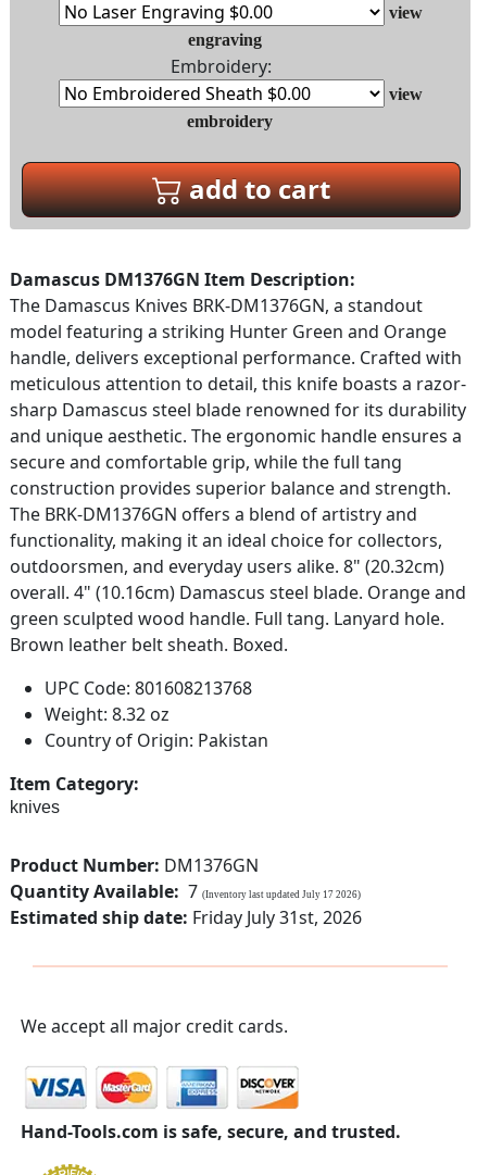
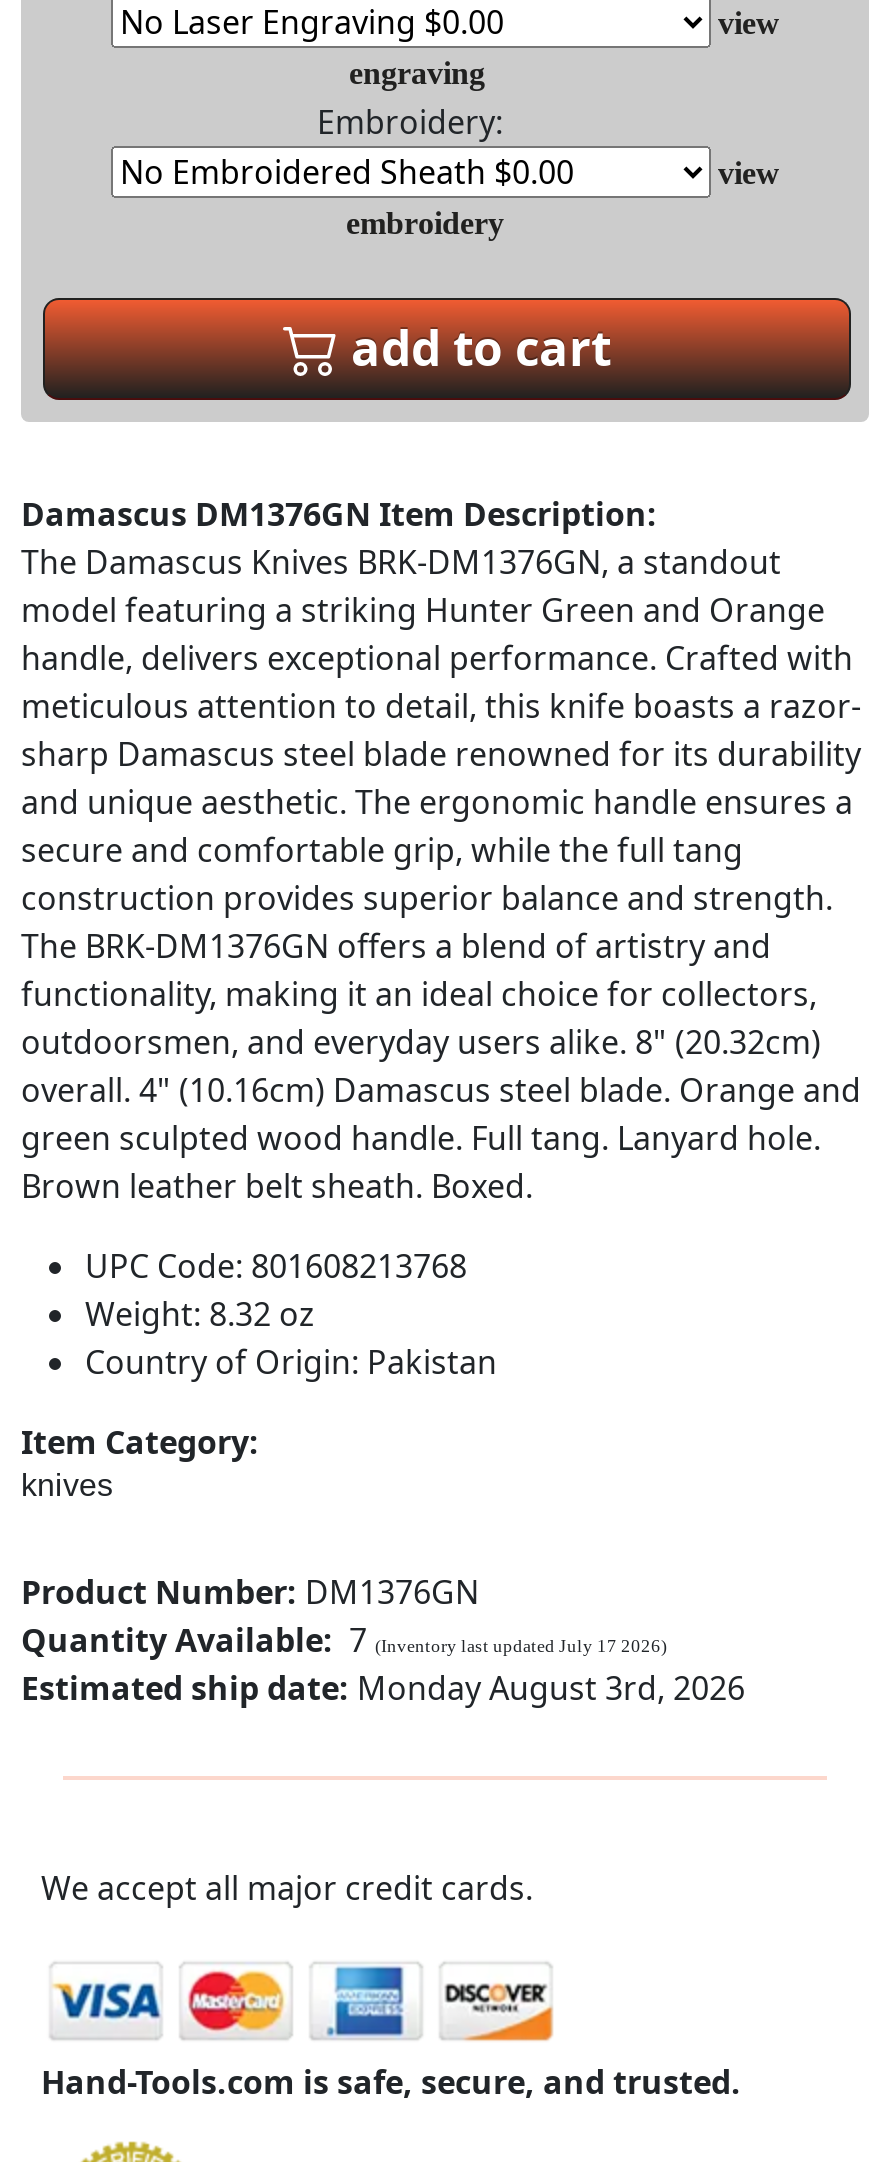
- Estimated ship date: Friday July 31st, 2026
+ Estimated ship date: Monday August 3rd, 2026
